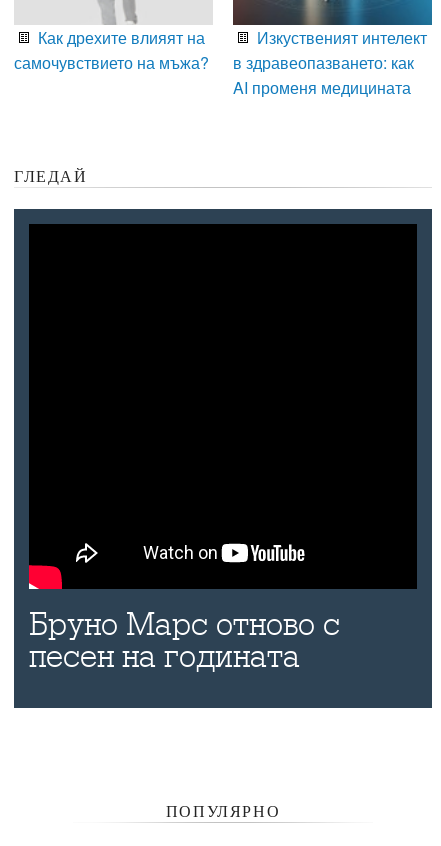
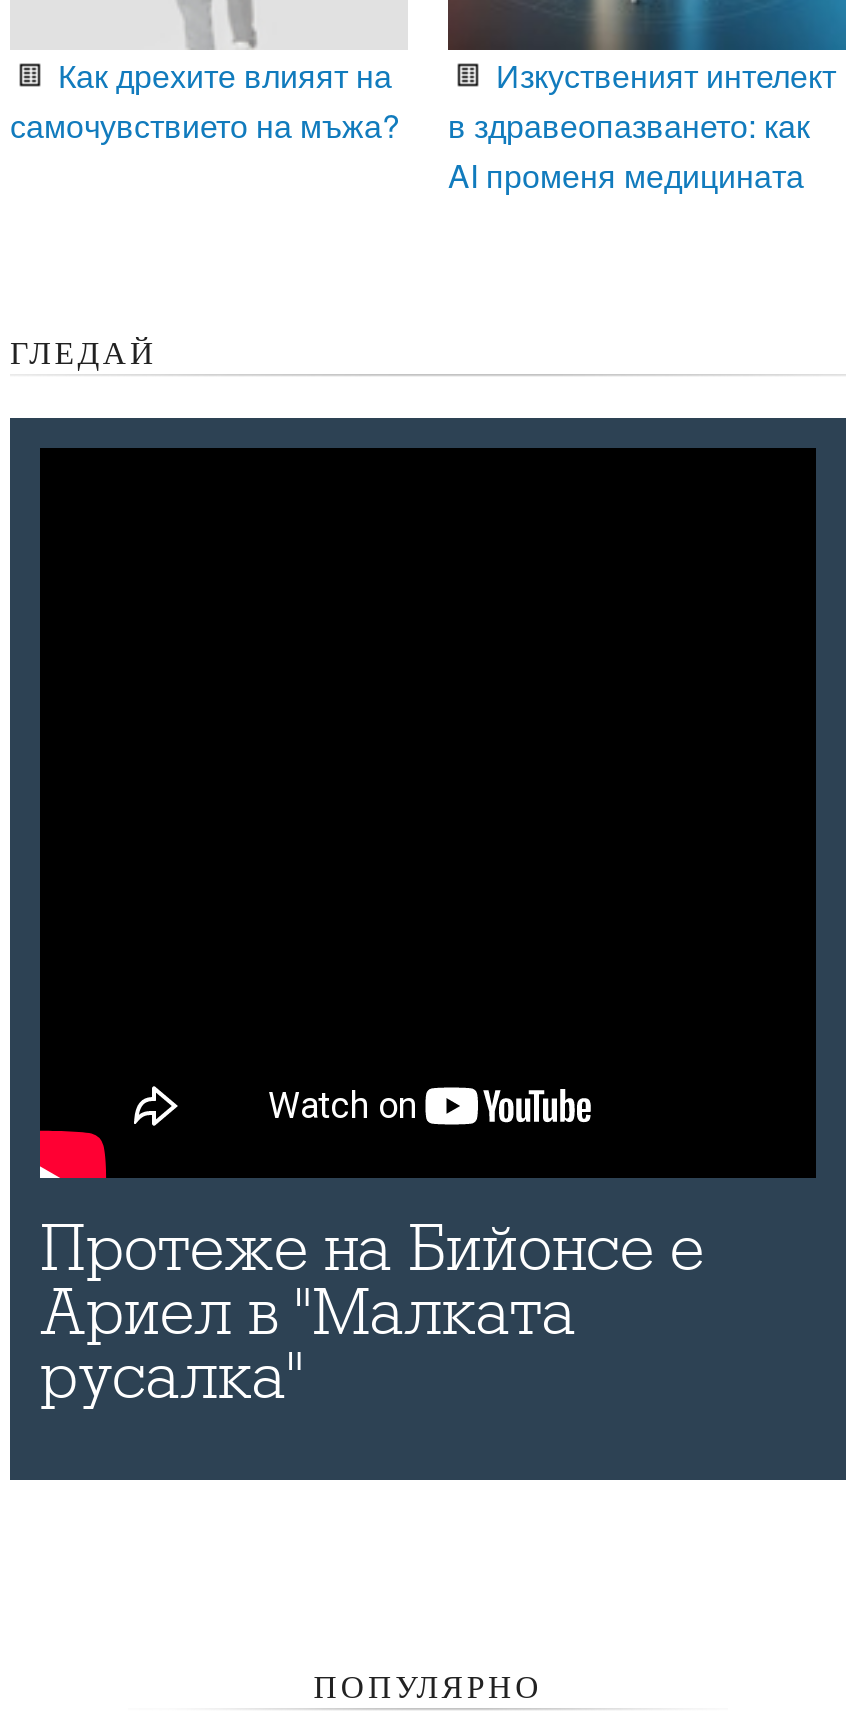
- Бруно Марс отново с
- песен на годината
+ Протеже на Бийонсе е
+ Ариел в "Малката
+ русалка"
